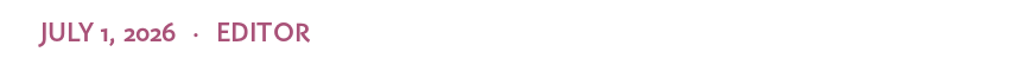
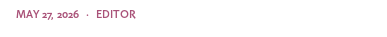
- JULY 1, 2026
+ MAY 27, 2026
